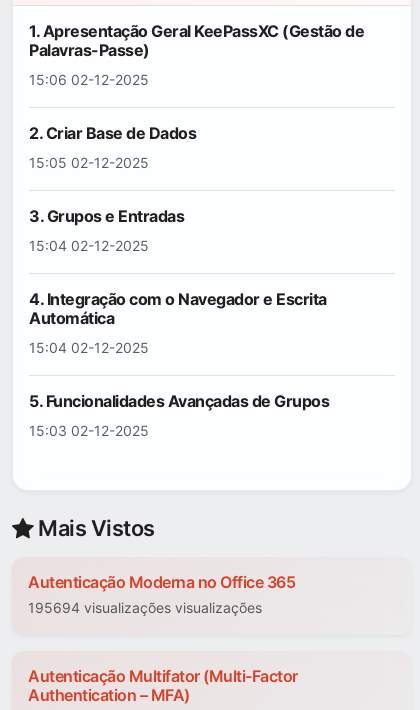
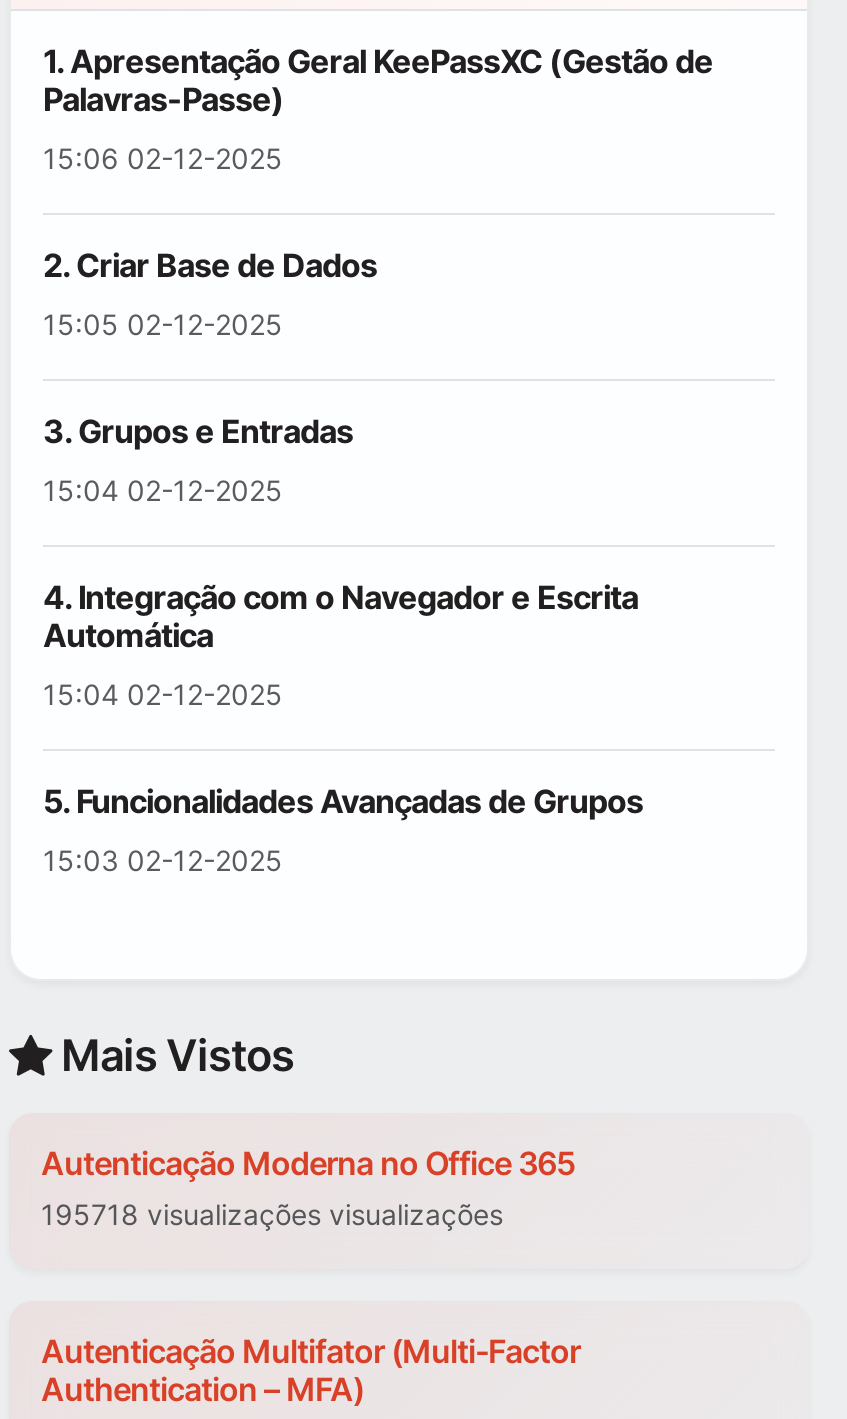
- 195694 visualizações visualizações
+ 195718 visualizações visualizações
